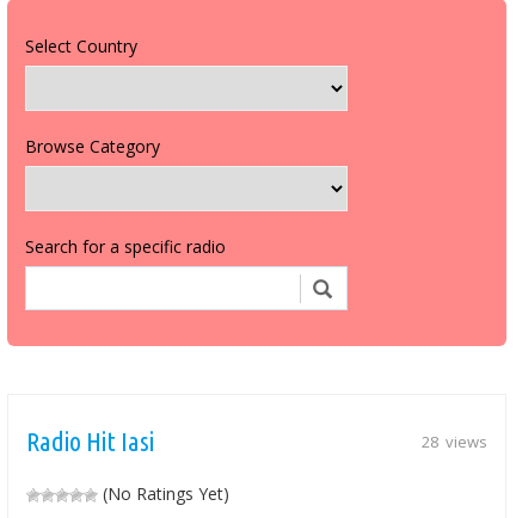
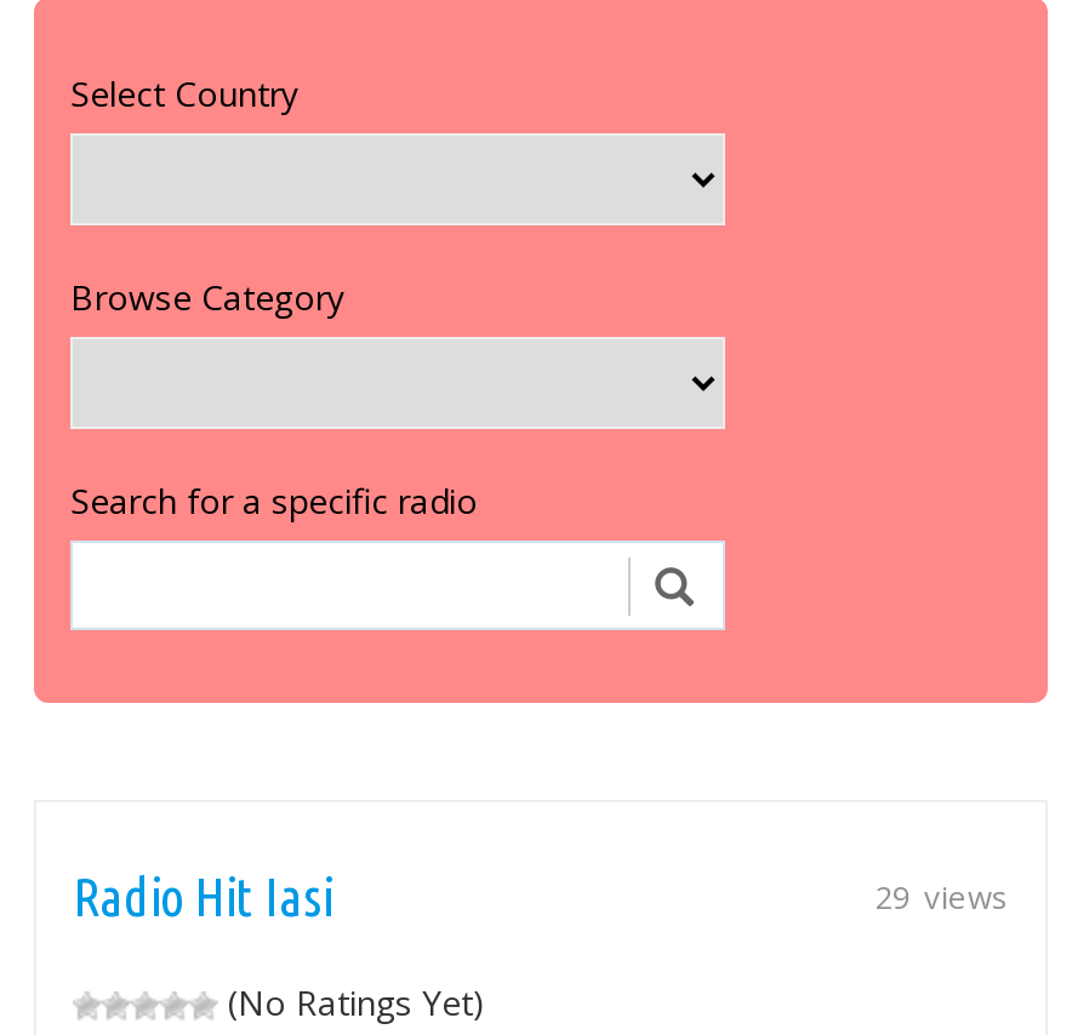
- 28 views
+ 29 views
